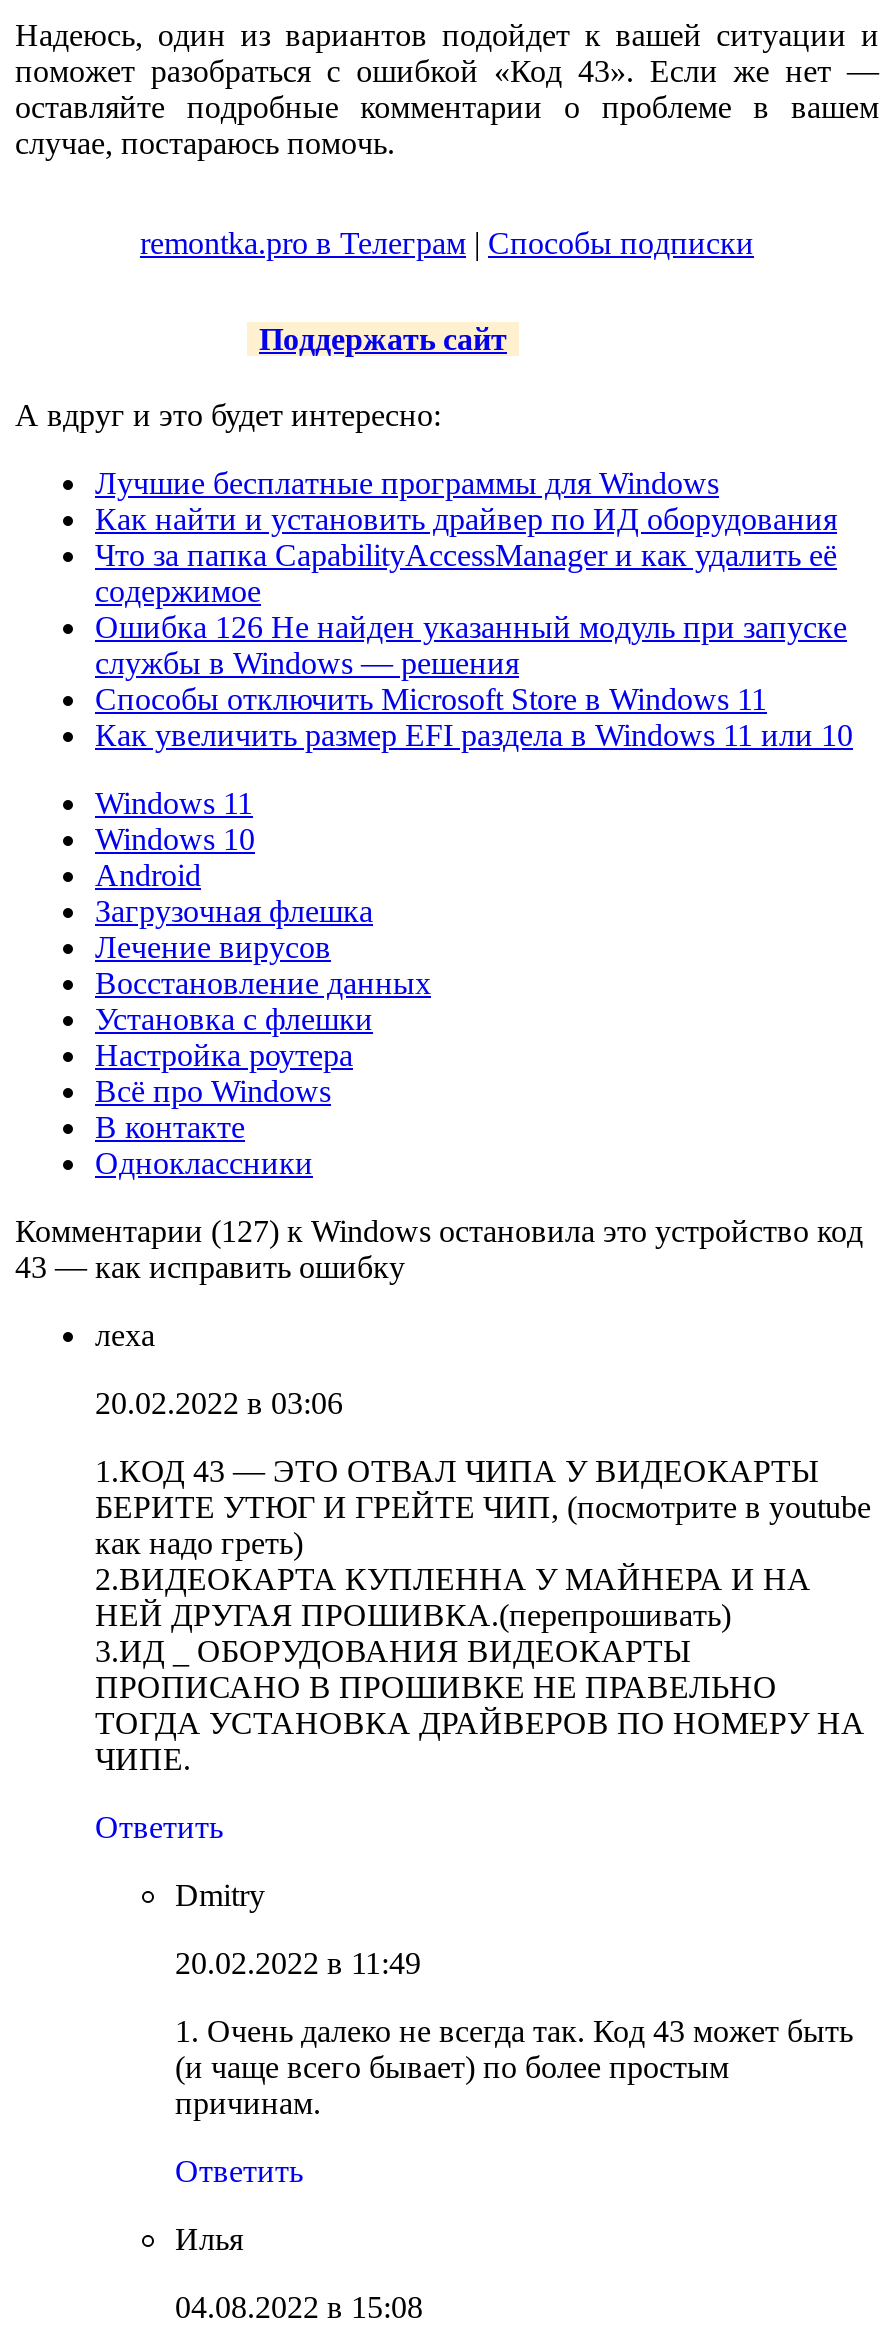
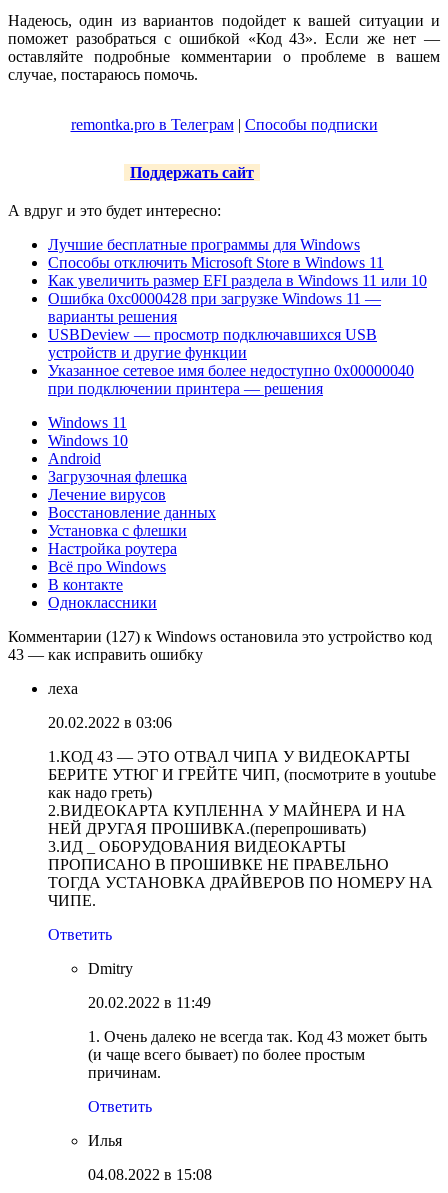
- Как найти и установить драйвер по ИД оборудования
- Что за папка CapabilityAccessManager и как удалить её
- содержимое
- Ошибка 126 Не найден указанный модуль при запуске
- службы в Windows — решения

moved up: Способы отключить Microsoft Store в Windows 11 | Как увеличить размер EFI раздела в Windows 11 или 10

+ Ошибка 0xc0000428 при загрузке Windows 11 —
+ варианты решения
+ USBDeview — просмотр подключавшихся USB
+ устройств и другие функции
+ Указанное сетевое имя более недоступно 0x00000040
+ при подключении принтера — решения
